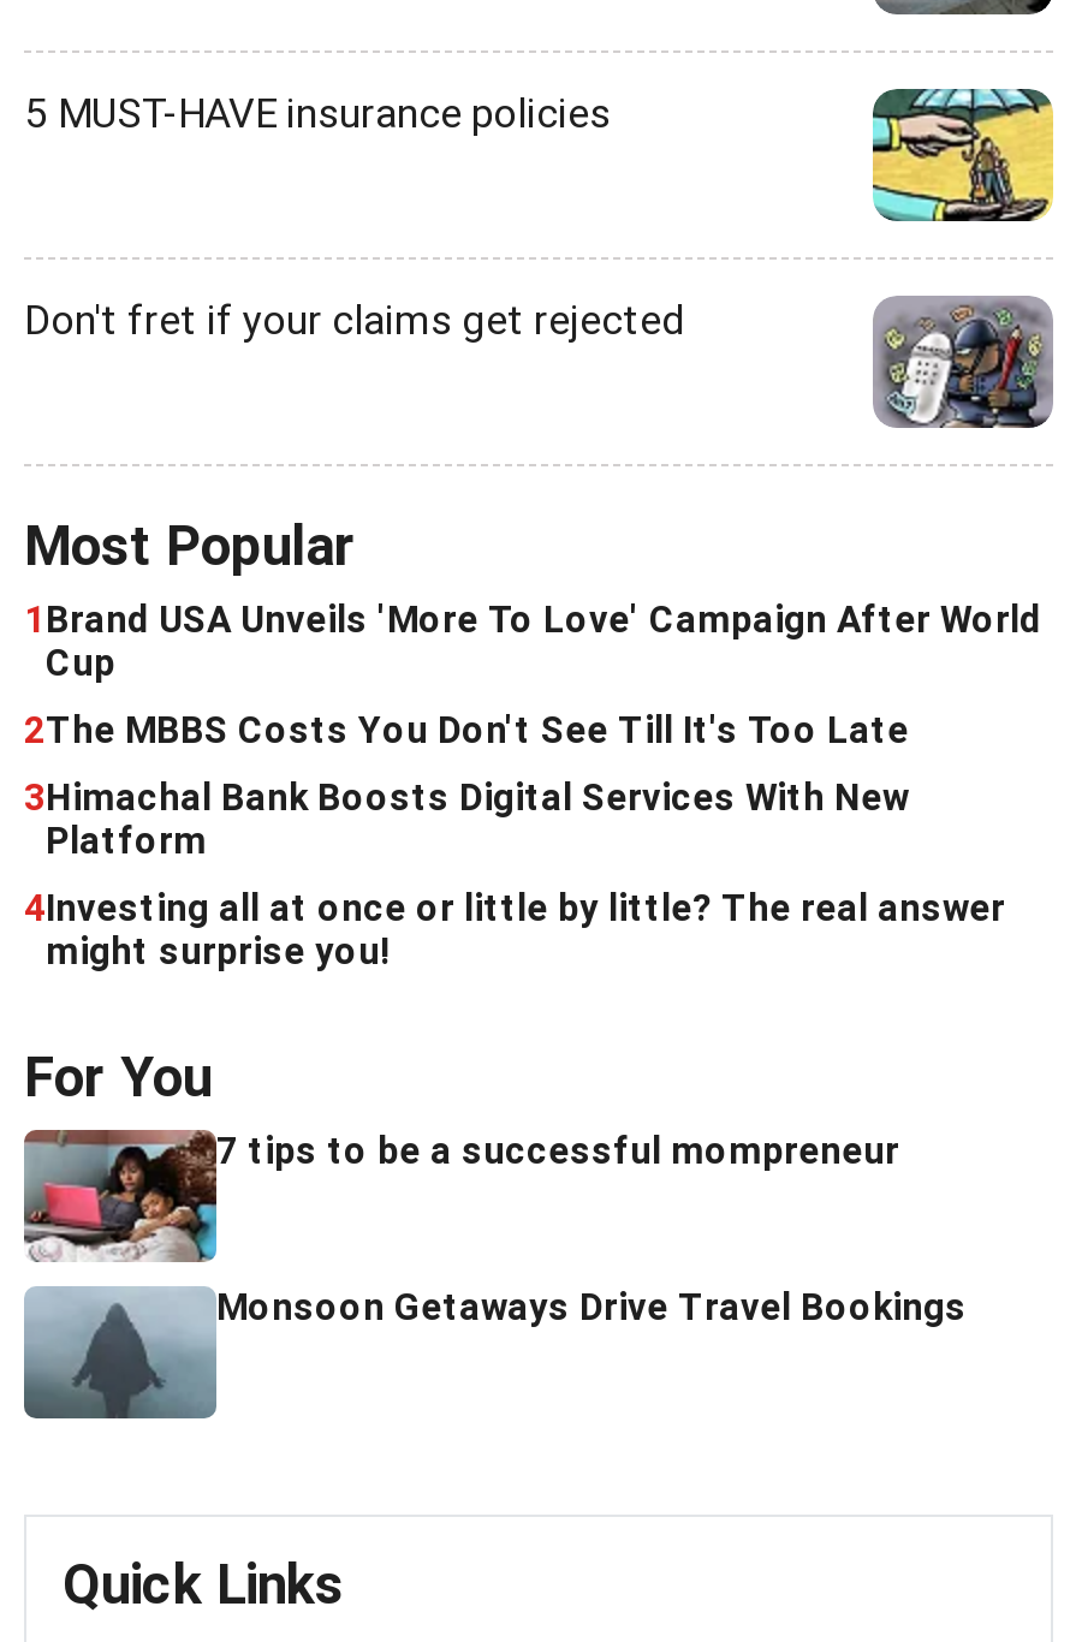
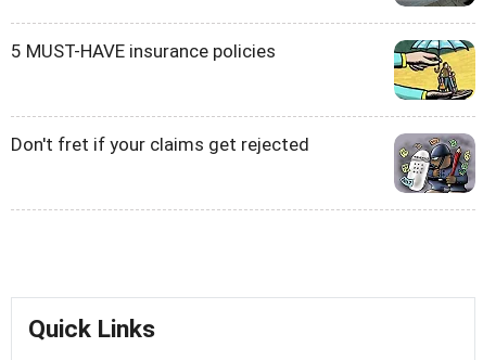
- [image]
- Most Popular
- 1 Brand USA Unveils 'More To Love' Campaign After World
- Cup
- 2The MBBS Costs You Don't See Till It's Too Late
- 3Himachal Bank Boosts Digital Services With New
- Platform
- 4Investing all at once or little by little? The real answer
- might surprise you!
- For You
- 7 tips to be a successful mompreneur

- [image]
- Monsoon Getaways Drive Travel Bookings
